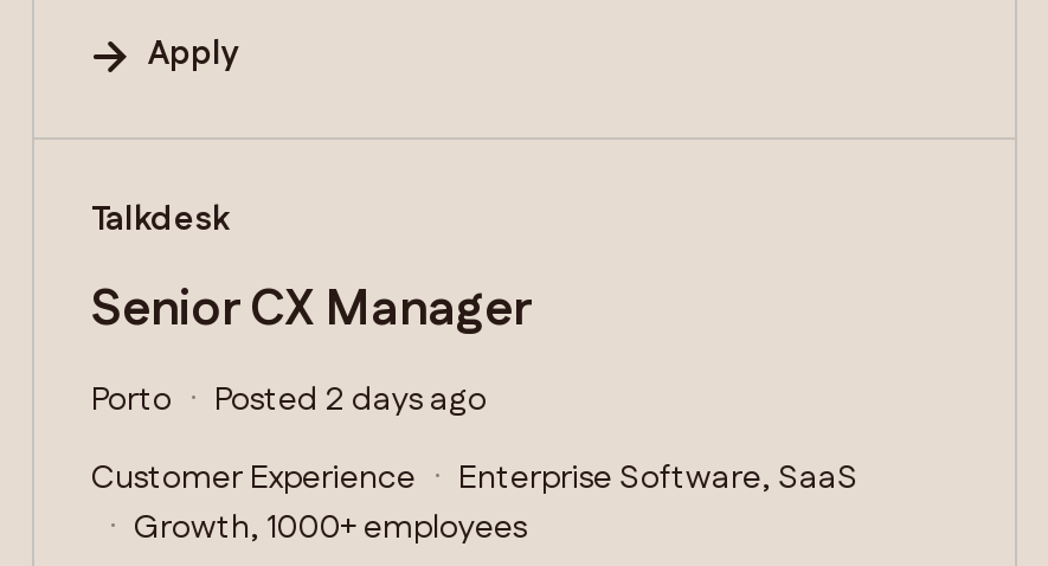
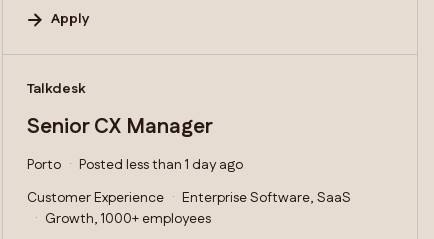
- Posted 2 days ago
+ Posted less than 1 day ago
